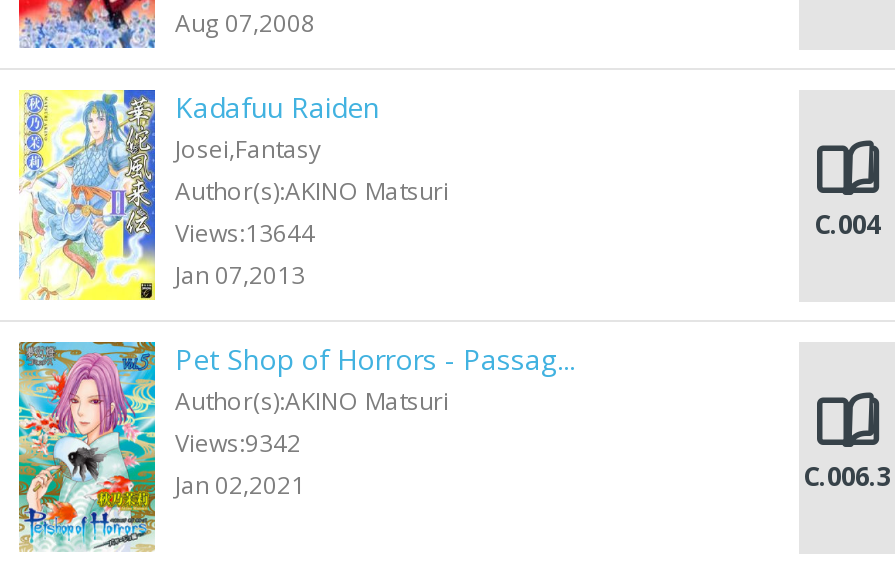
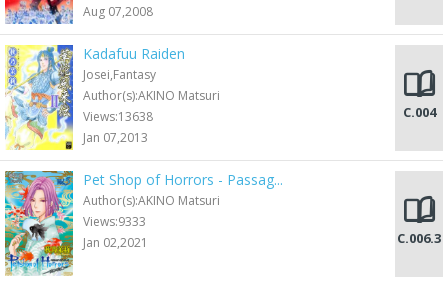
- Views:13644
+ Views:13638

- Views:9342
+ Views:9333
